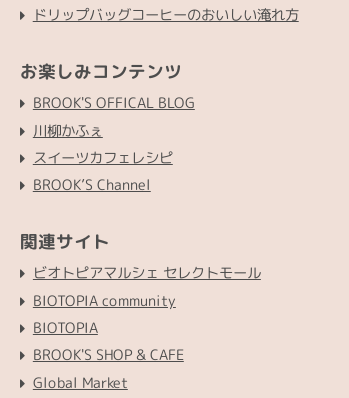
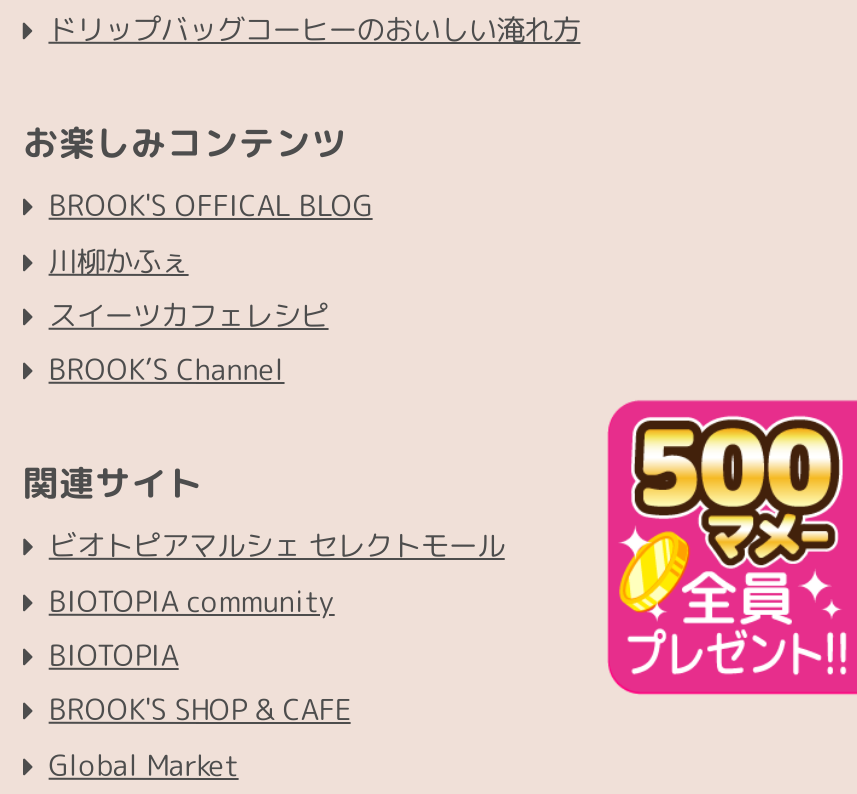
+ [image]
